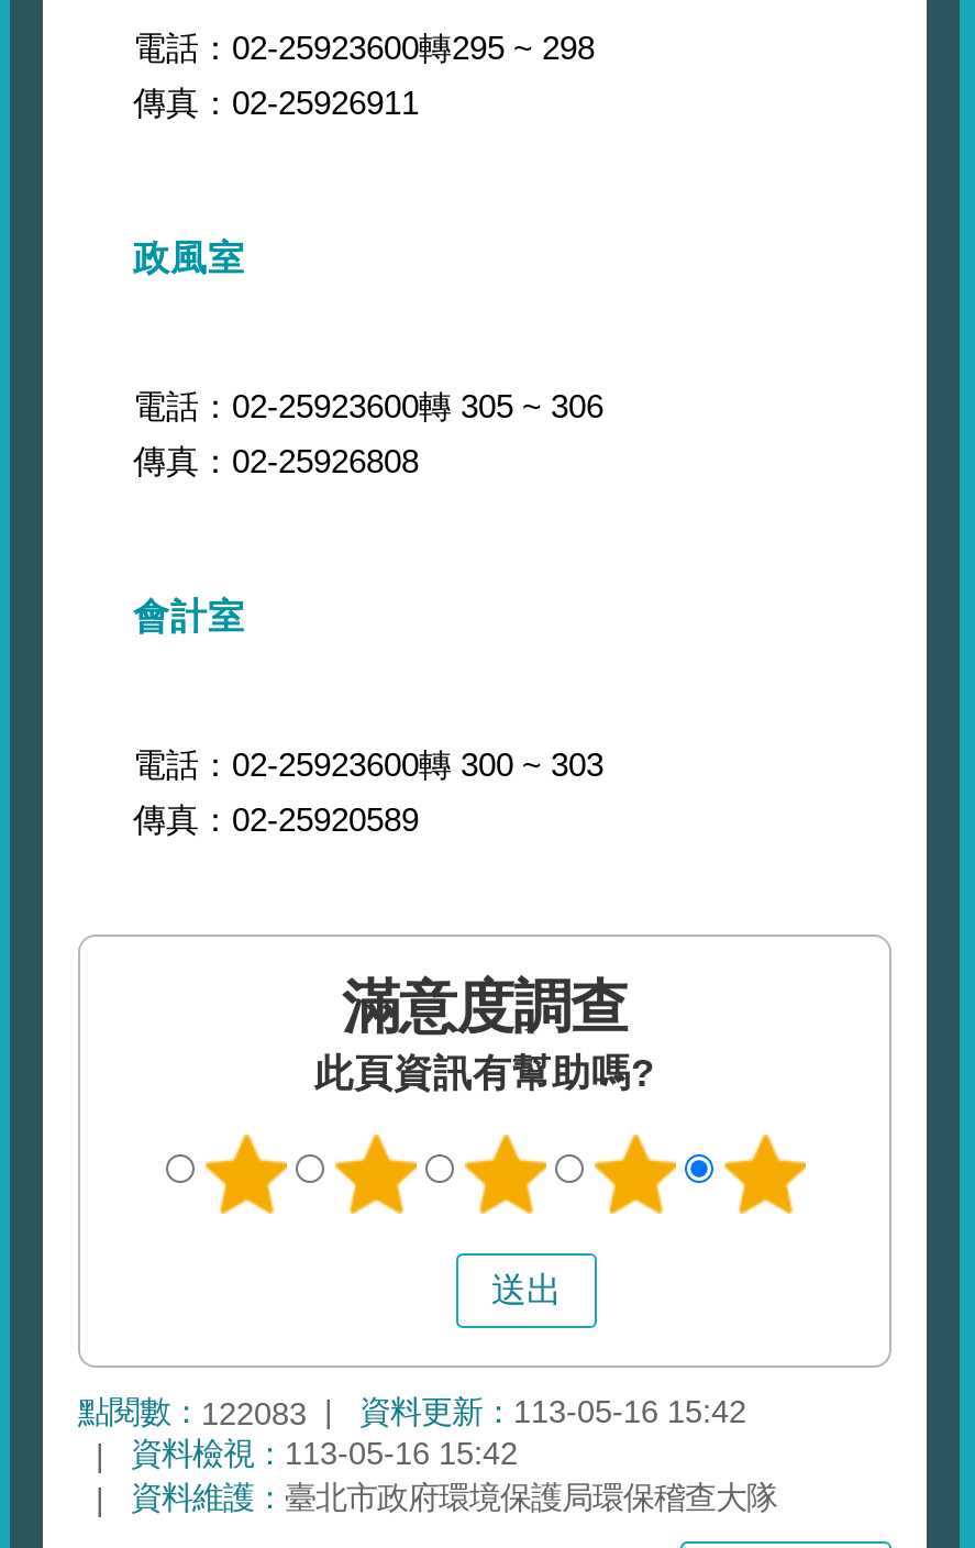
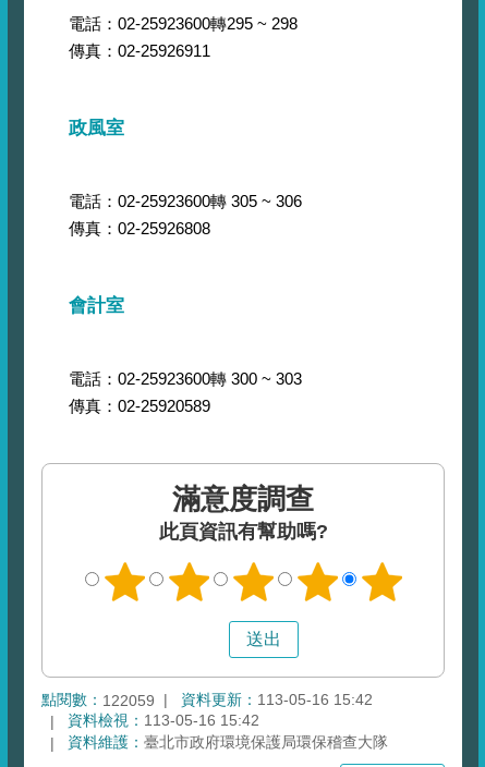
- 點閱數：122083 資料更新：113-05-16 15:42
+ 點閱數：122059 資料更新：113-05-16 15:42
